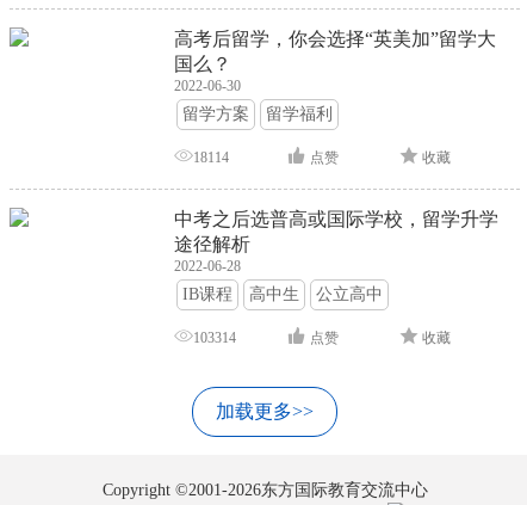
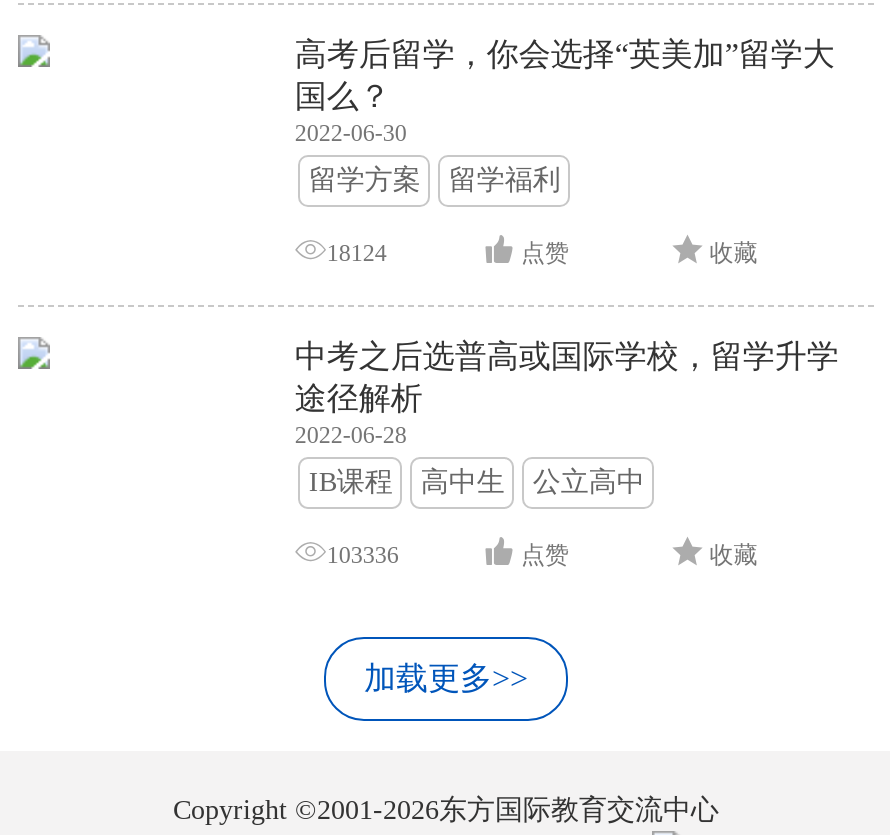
- 18114
+ 18124

- 103314
+ 103336
